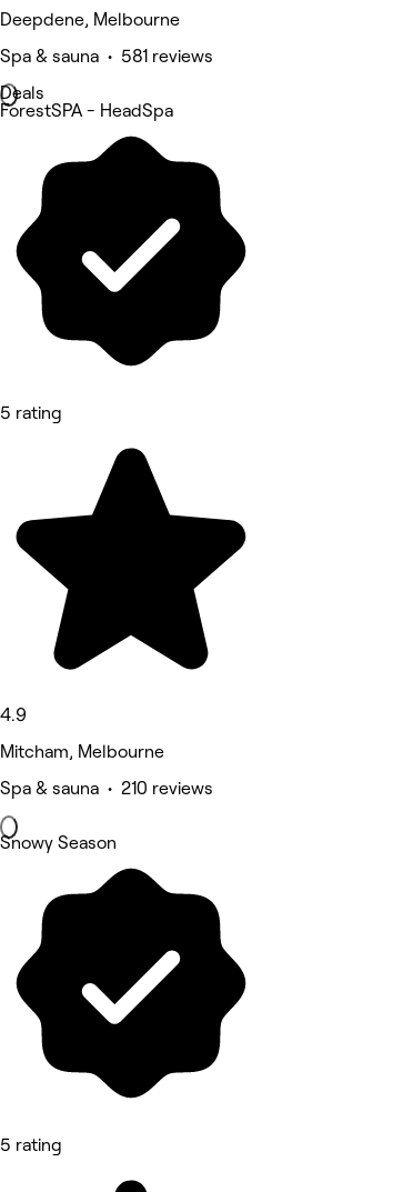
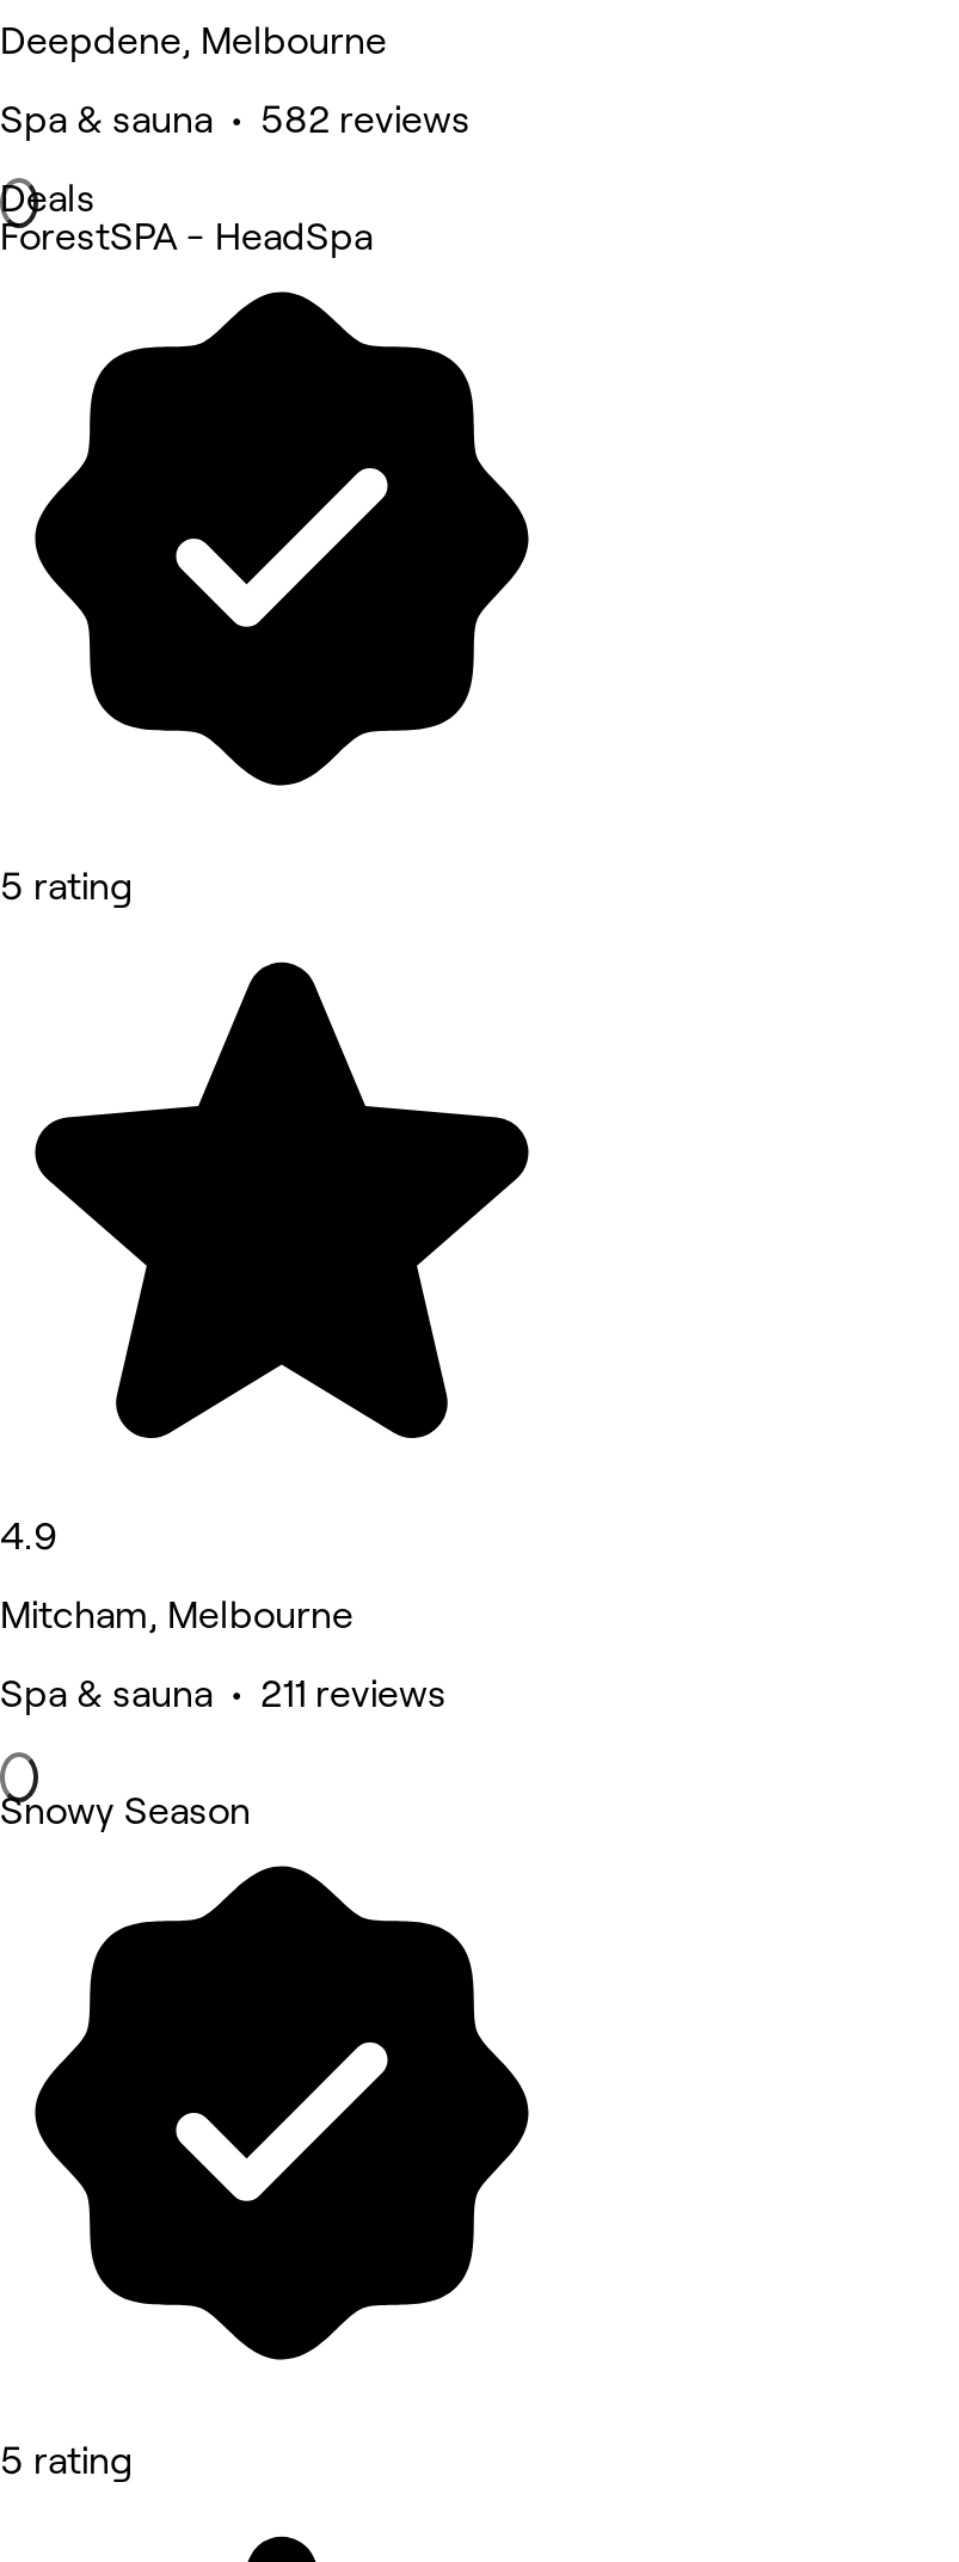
- Spa & sauna • 581 reviews
+ Spa & sauna • 582 reviews

- Spa & sauna • 210 reviews
+ Spa & sauna • 211 reviews
